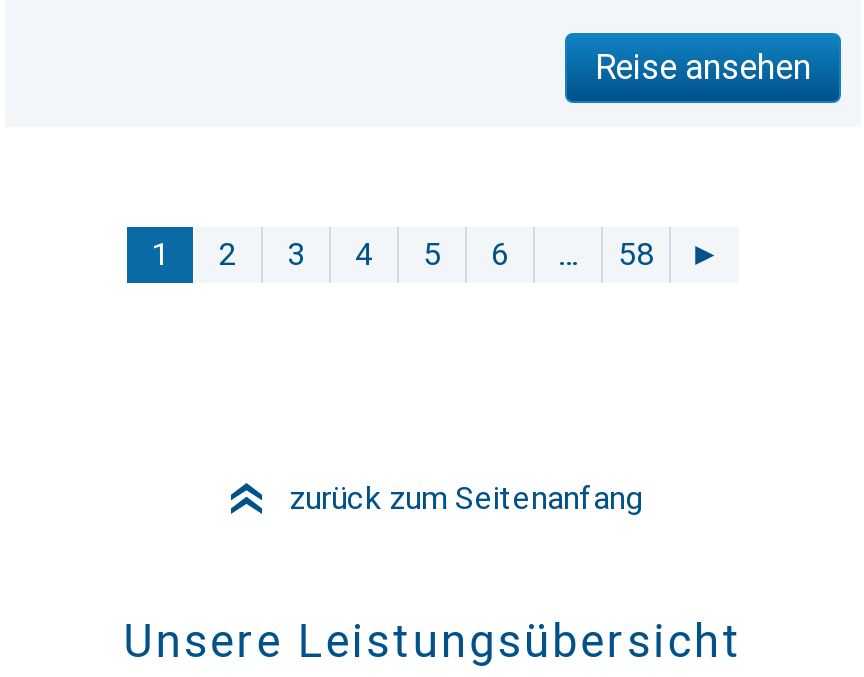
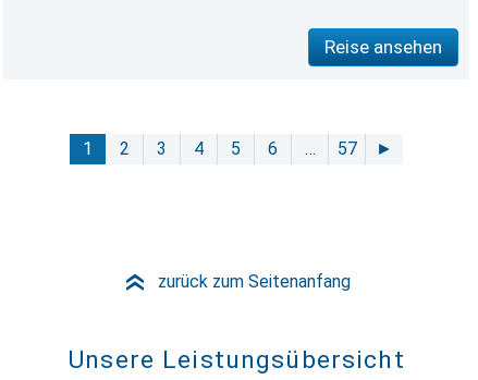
- 58
+ 57
